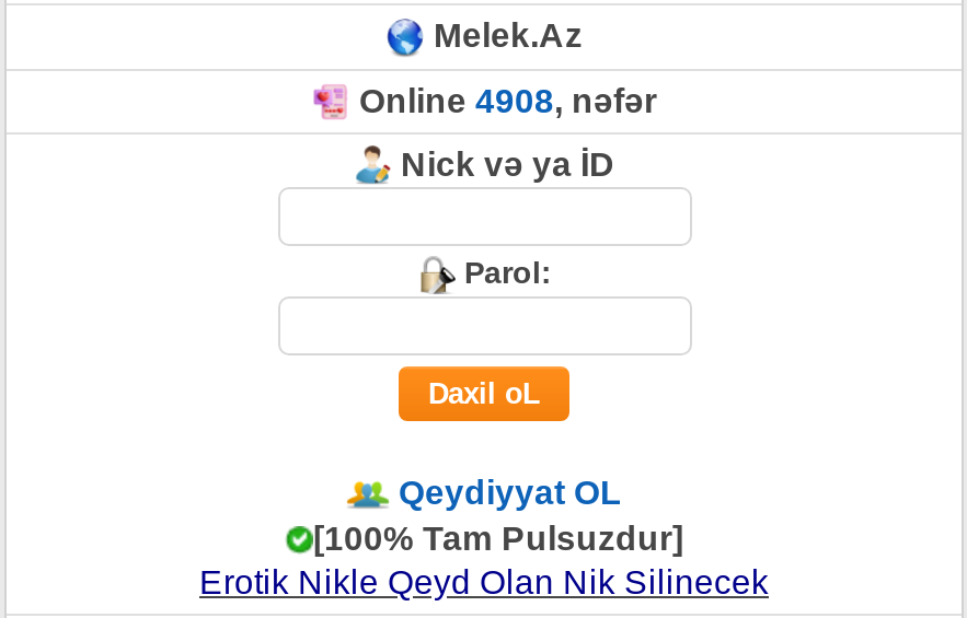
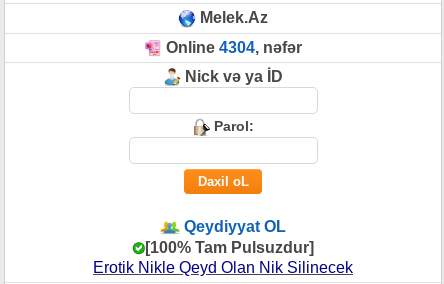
- Online 4908, nəfər
+ Online 4304, nəfər
